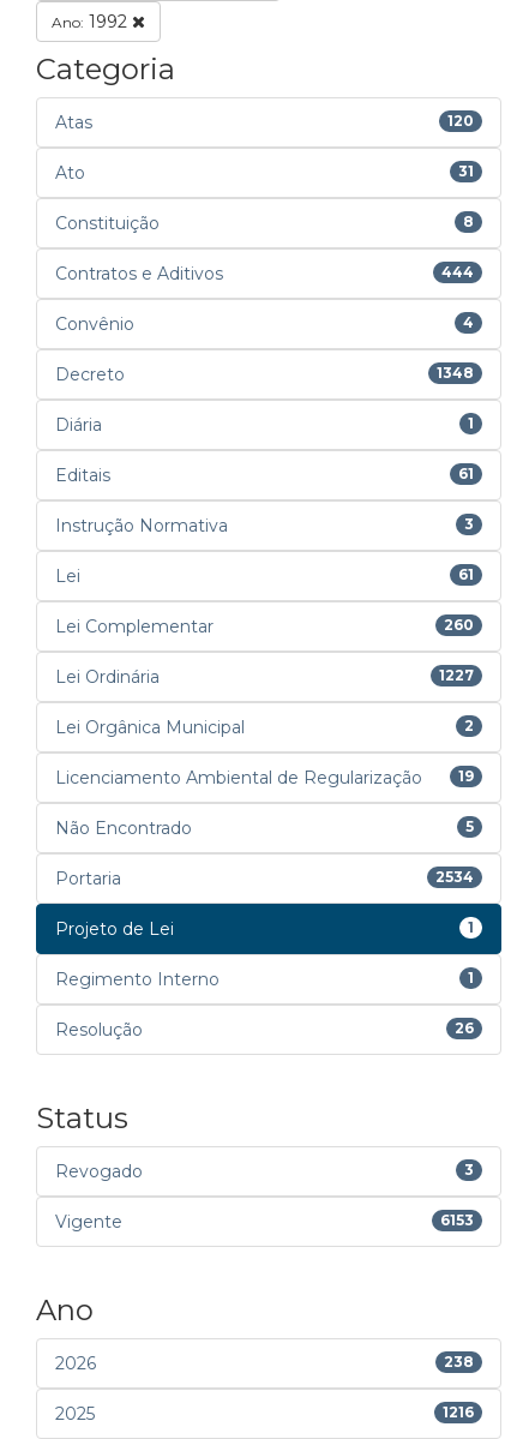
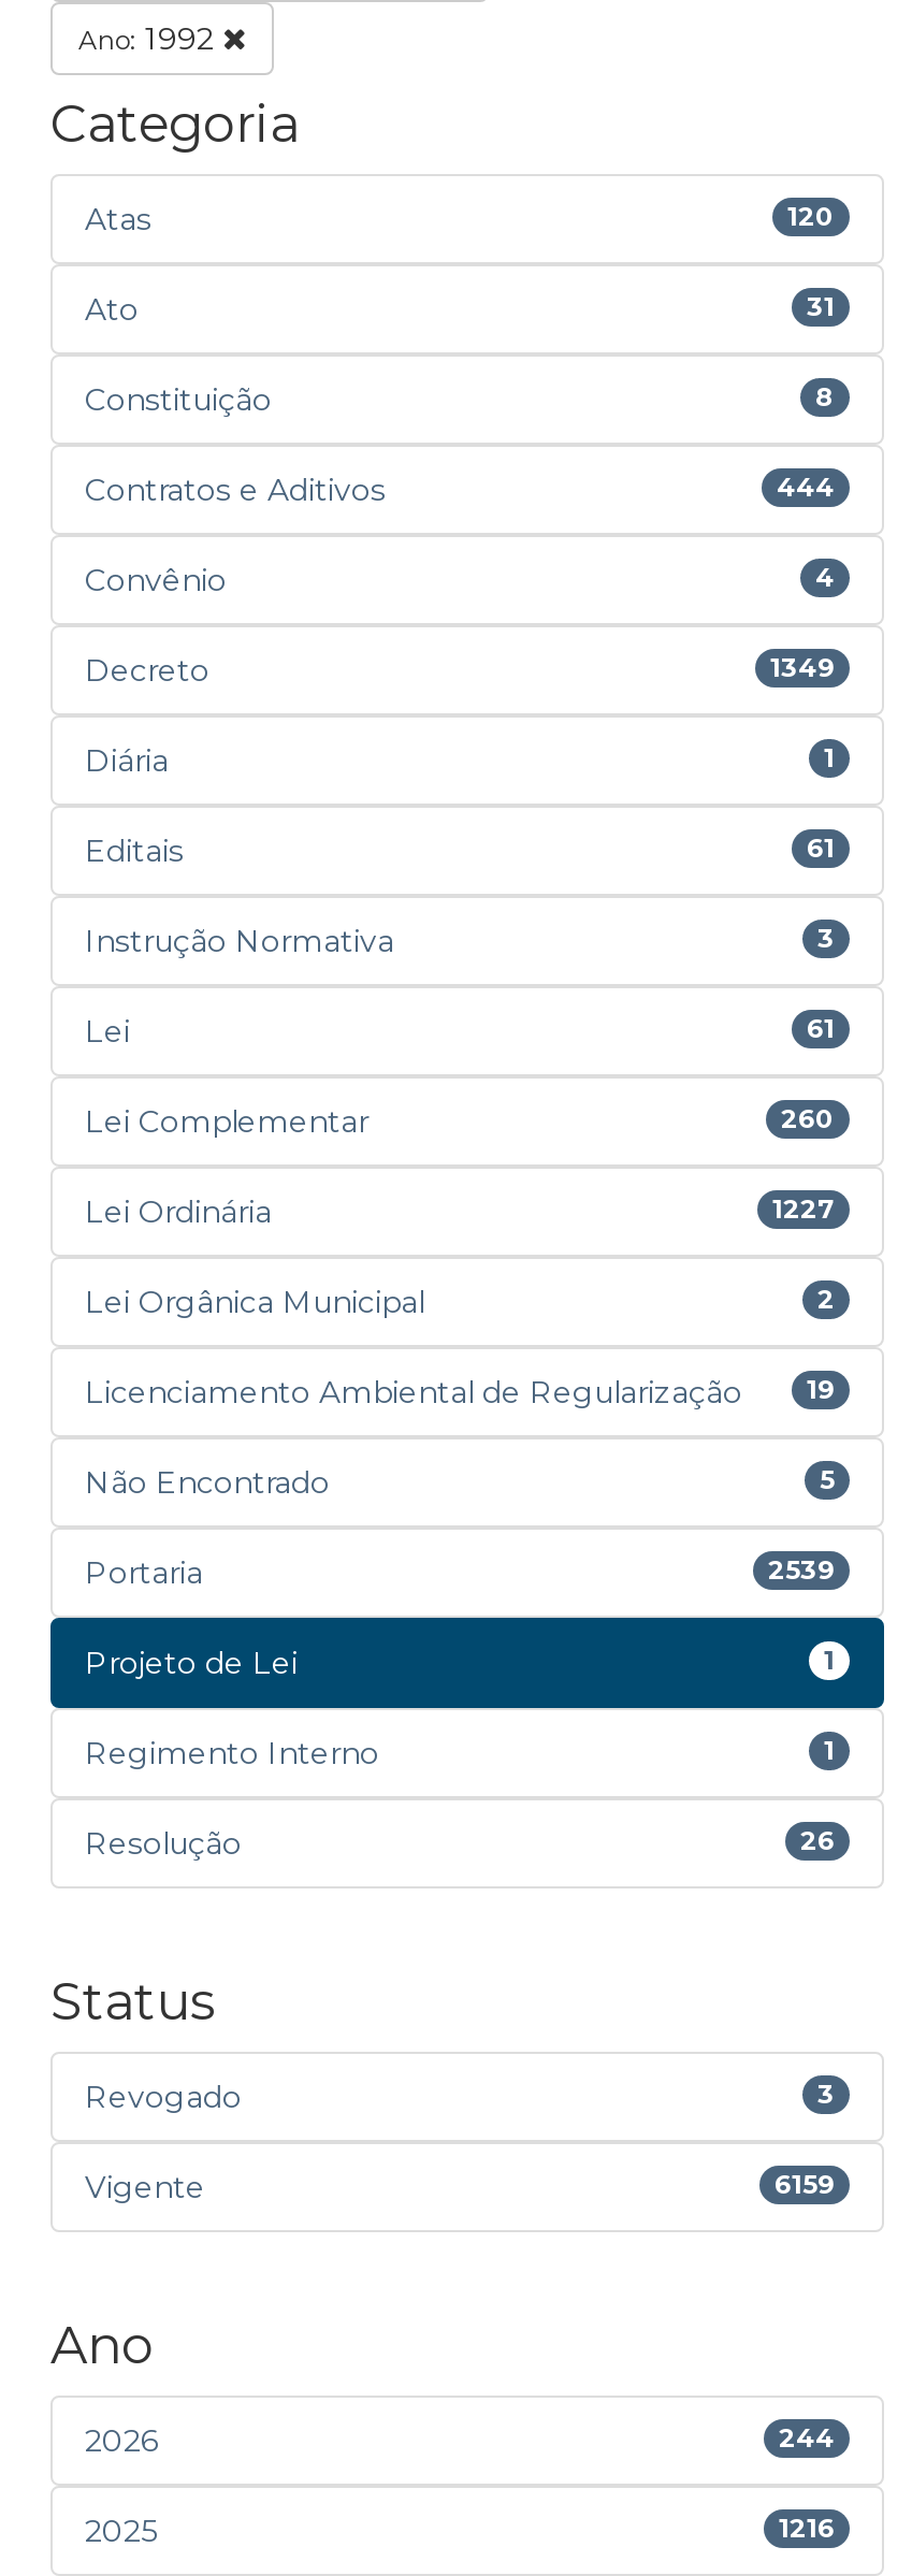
- 1348
+ 1349

- 2534
+ 2539

- 6153
+ 6159

- 238
+ 244
